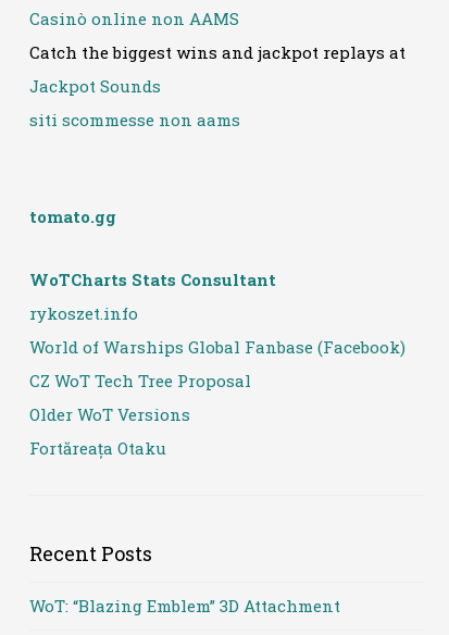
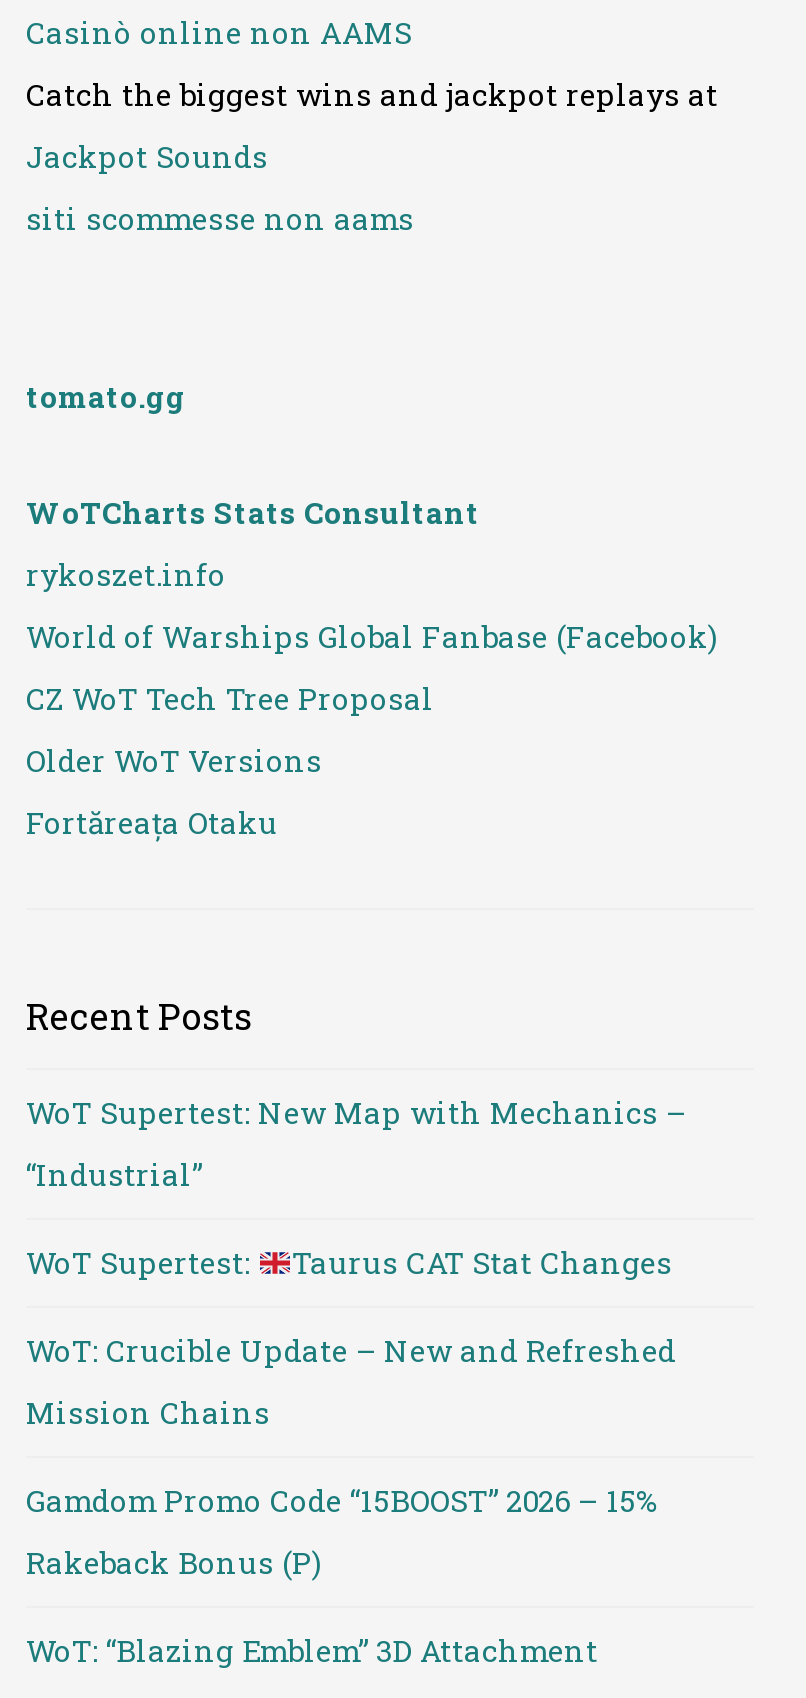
+ WoT Supertest: New Map with Mechanics –
+ “Industrial”
+ WoT Supertest:
+ Taurus CAT Stat Changes
+ WoT: Crucible Update – New and Refreshed
+ Mission Chains
+ Gamdom Promo Code “15BOOST” 2026 – 15%
+ Rakeback Bonus (P)
